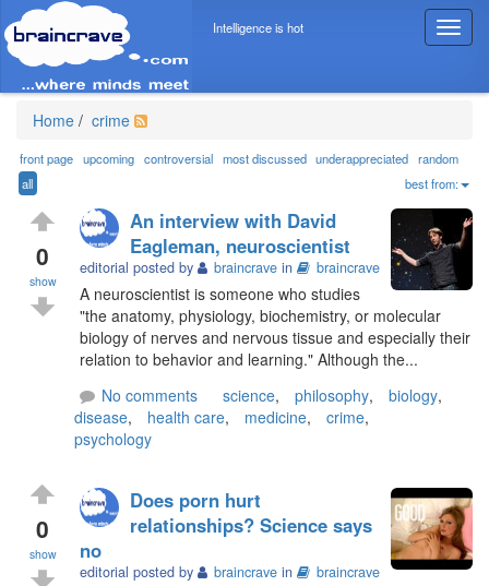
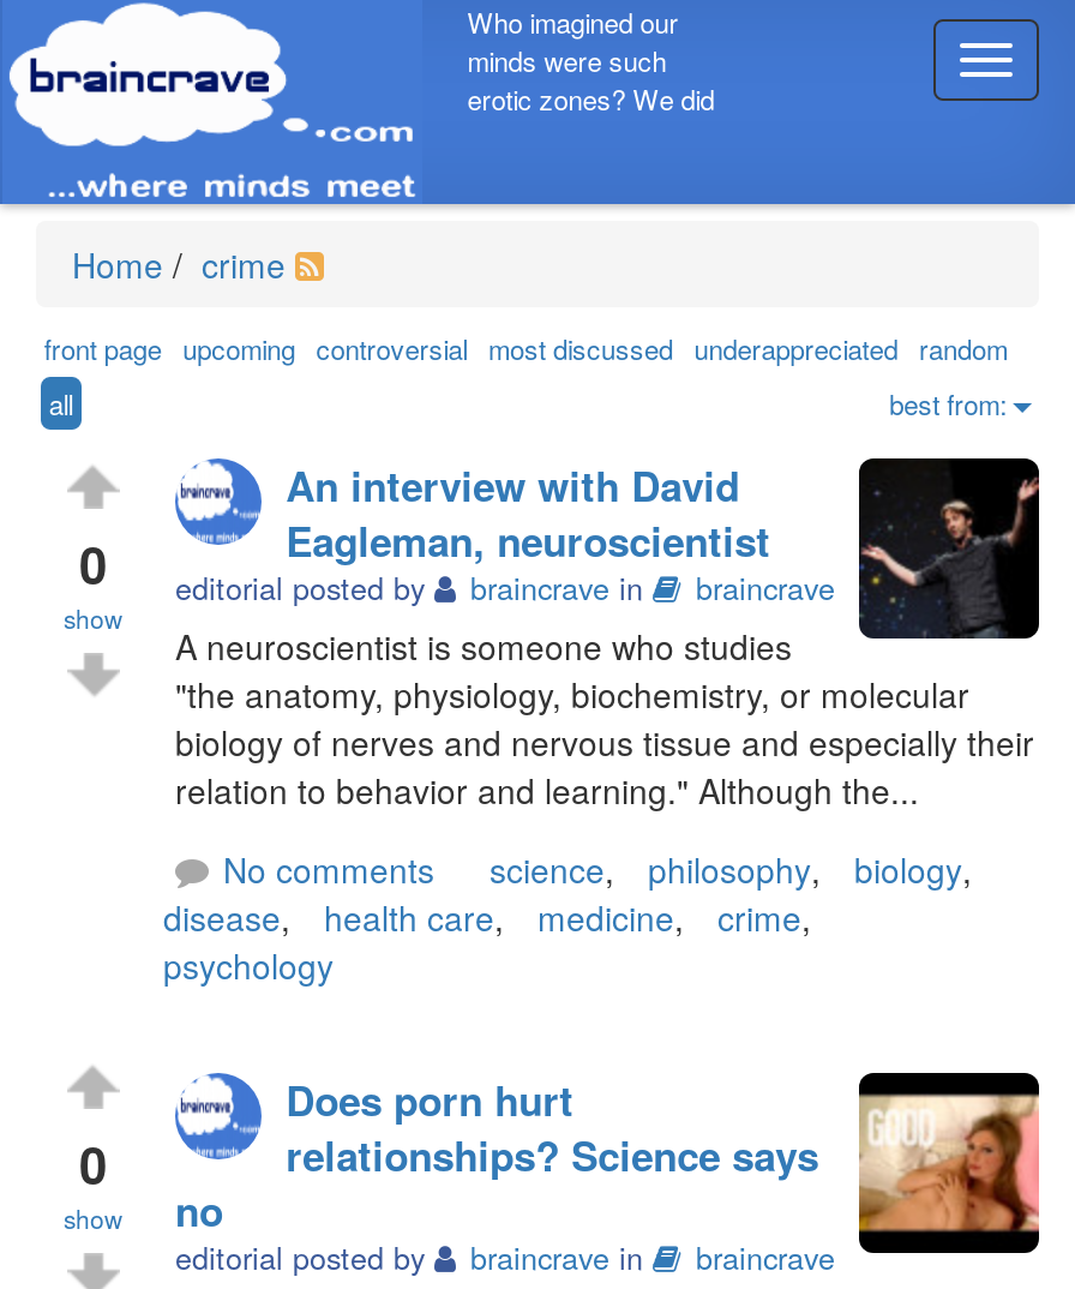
- Intelligence is hot
+ Who imagined our
+ minds were such
+ erotic zones? We did
